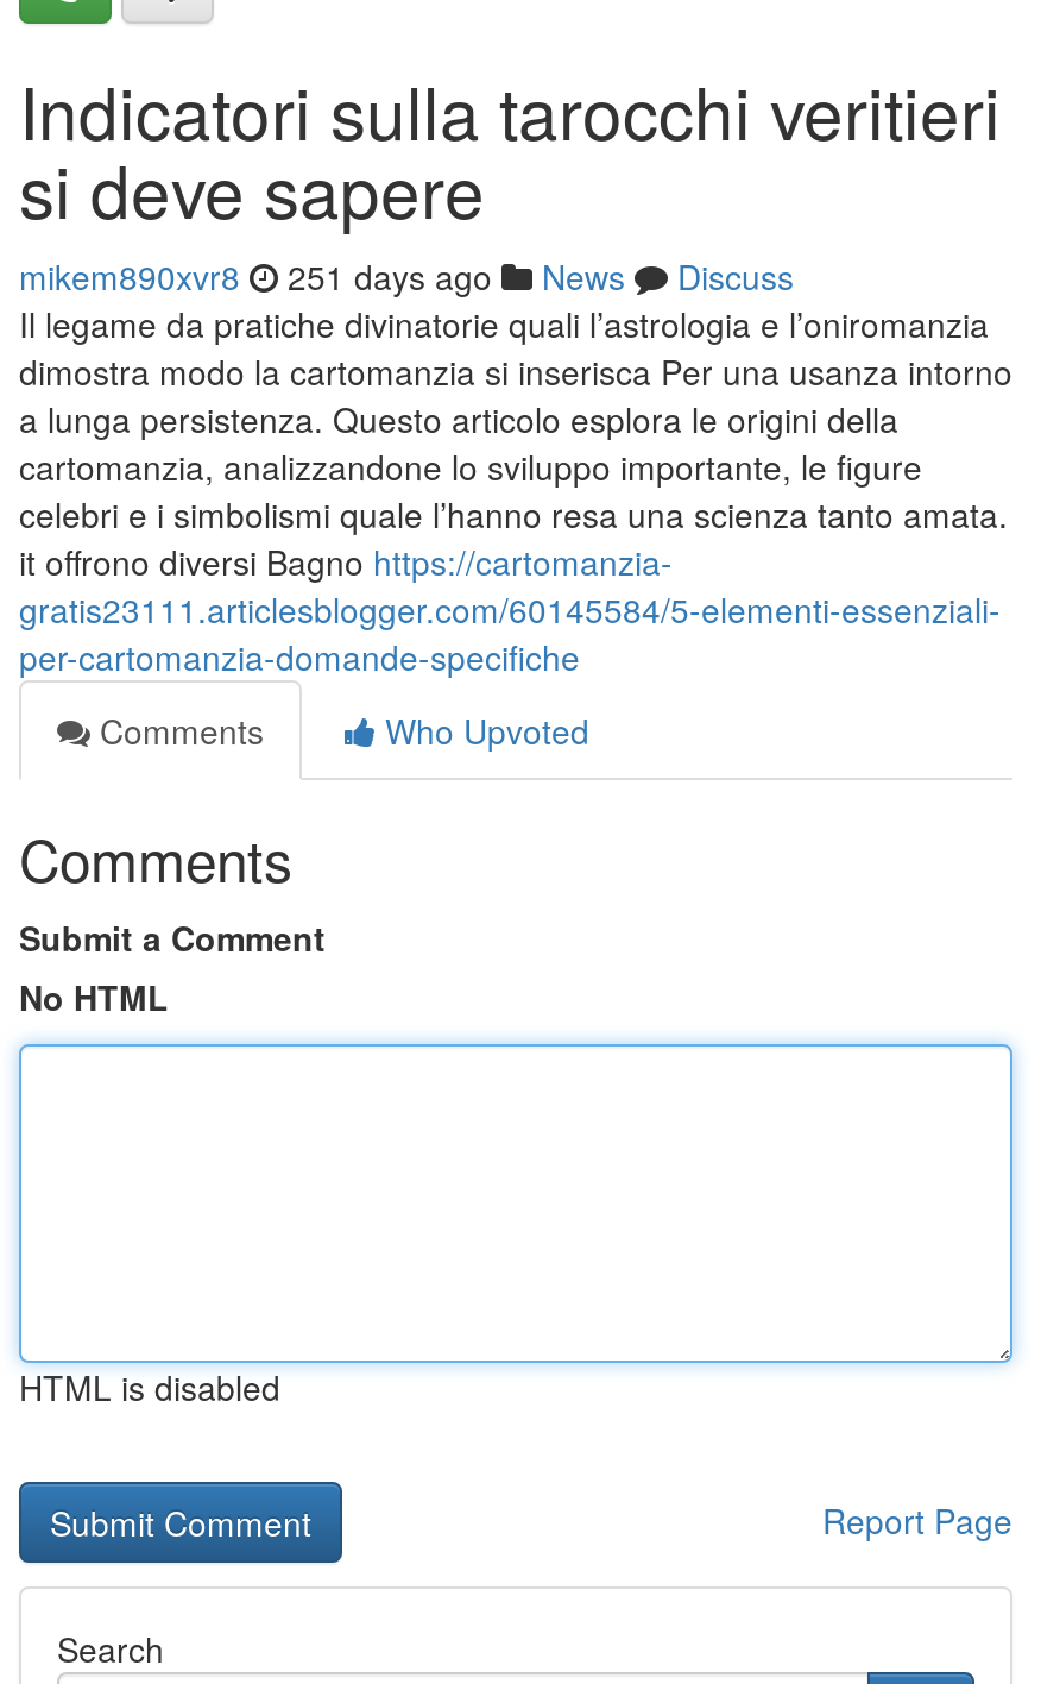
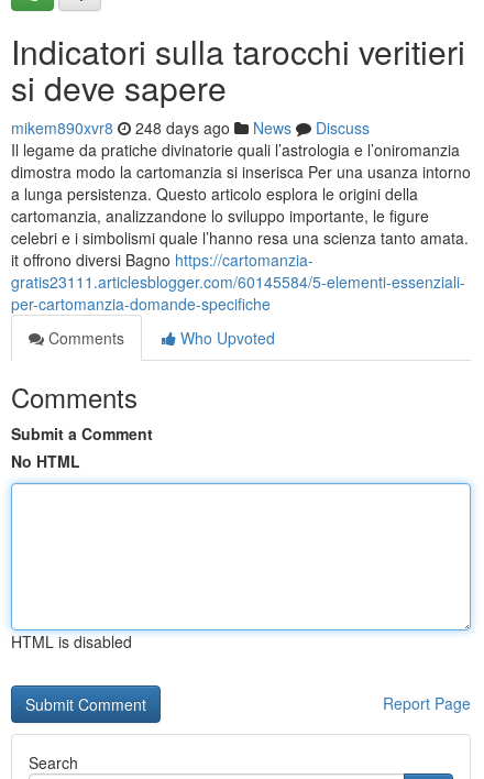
- mikem890xvr8 251 days ago News Discuss
+ mikem890xvr8 248 days ago News Discuss
